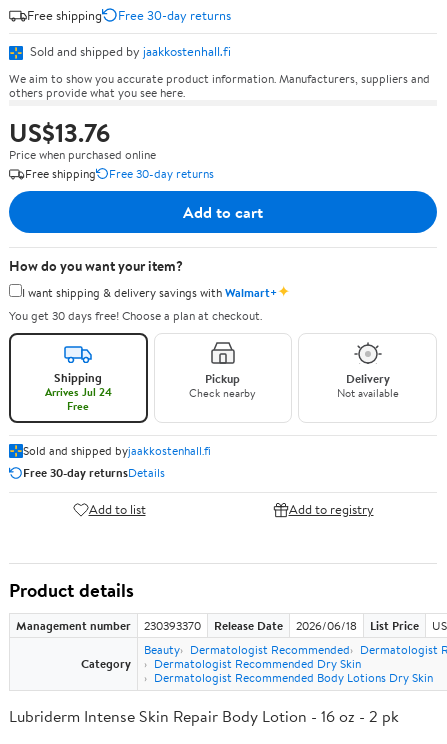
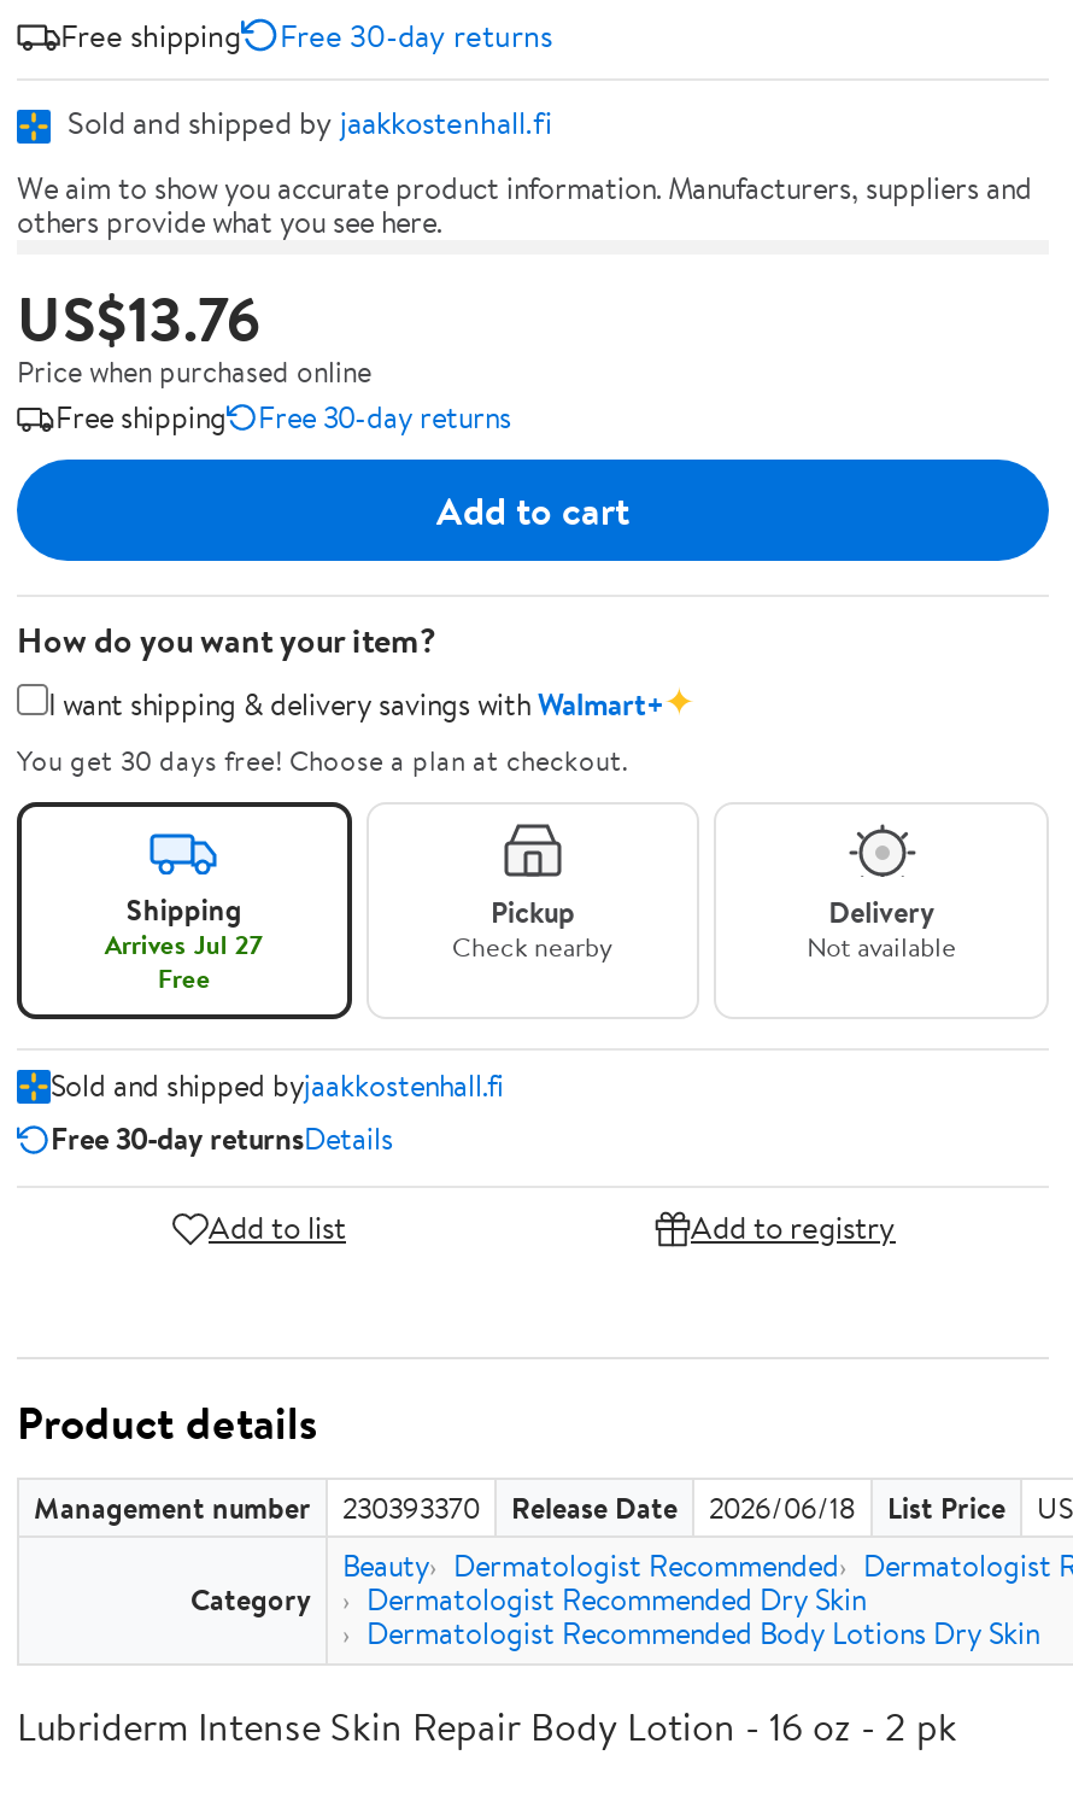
- Arrives Jul 24
+ Arrives Jul 27
